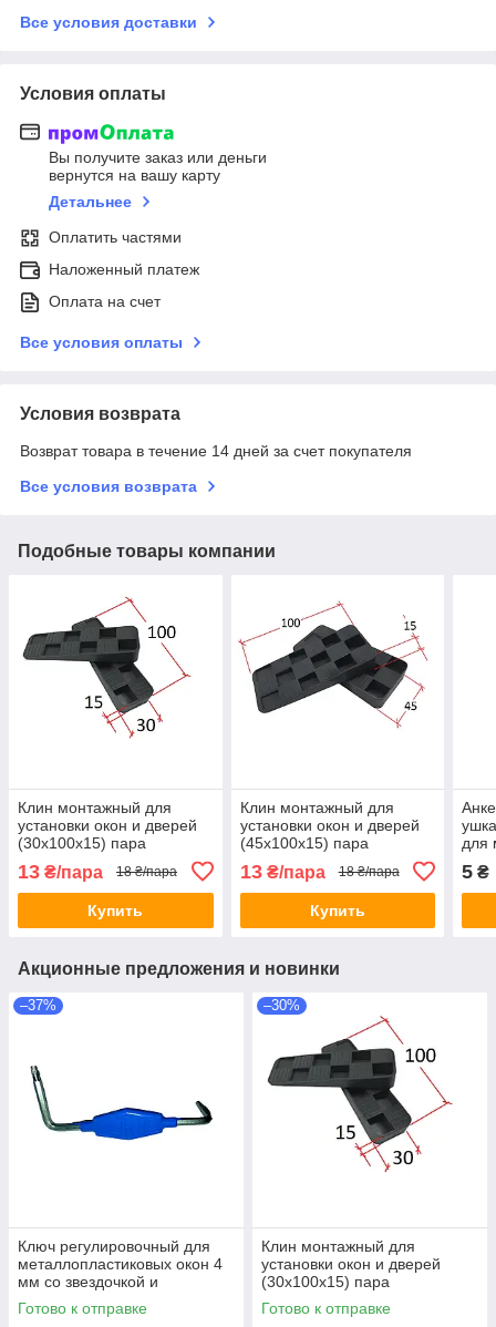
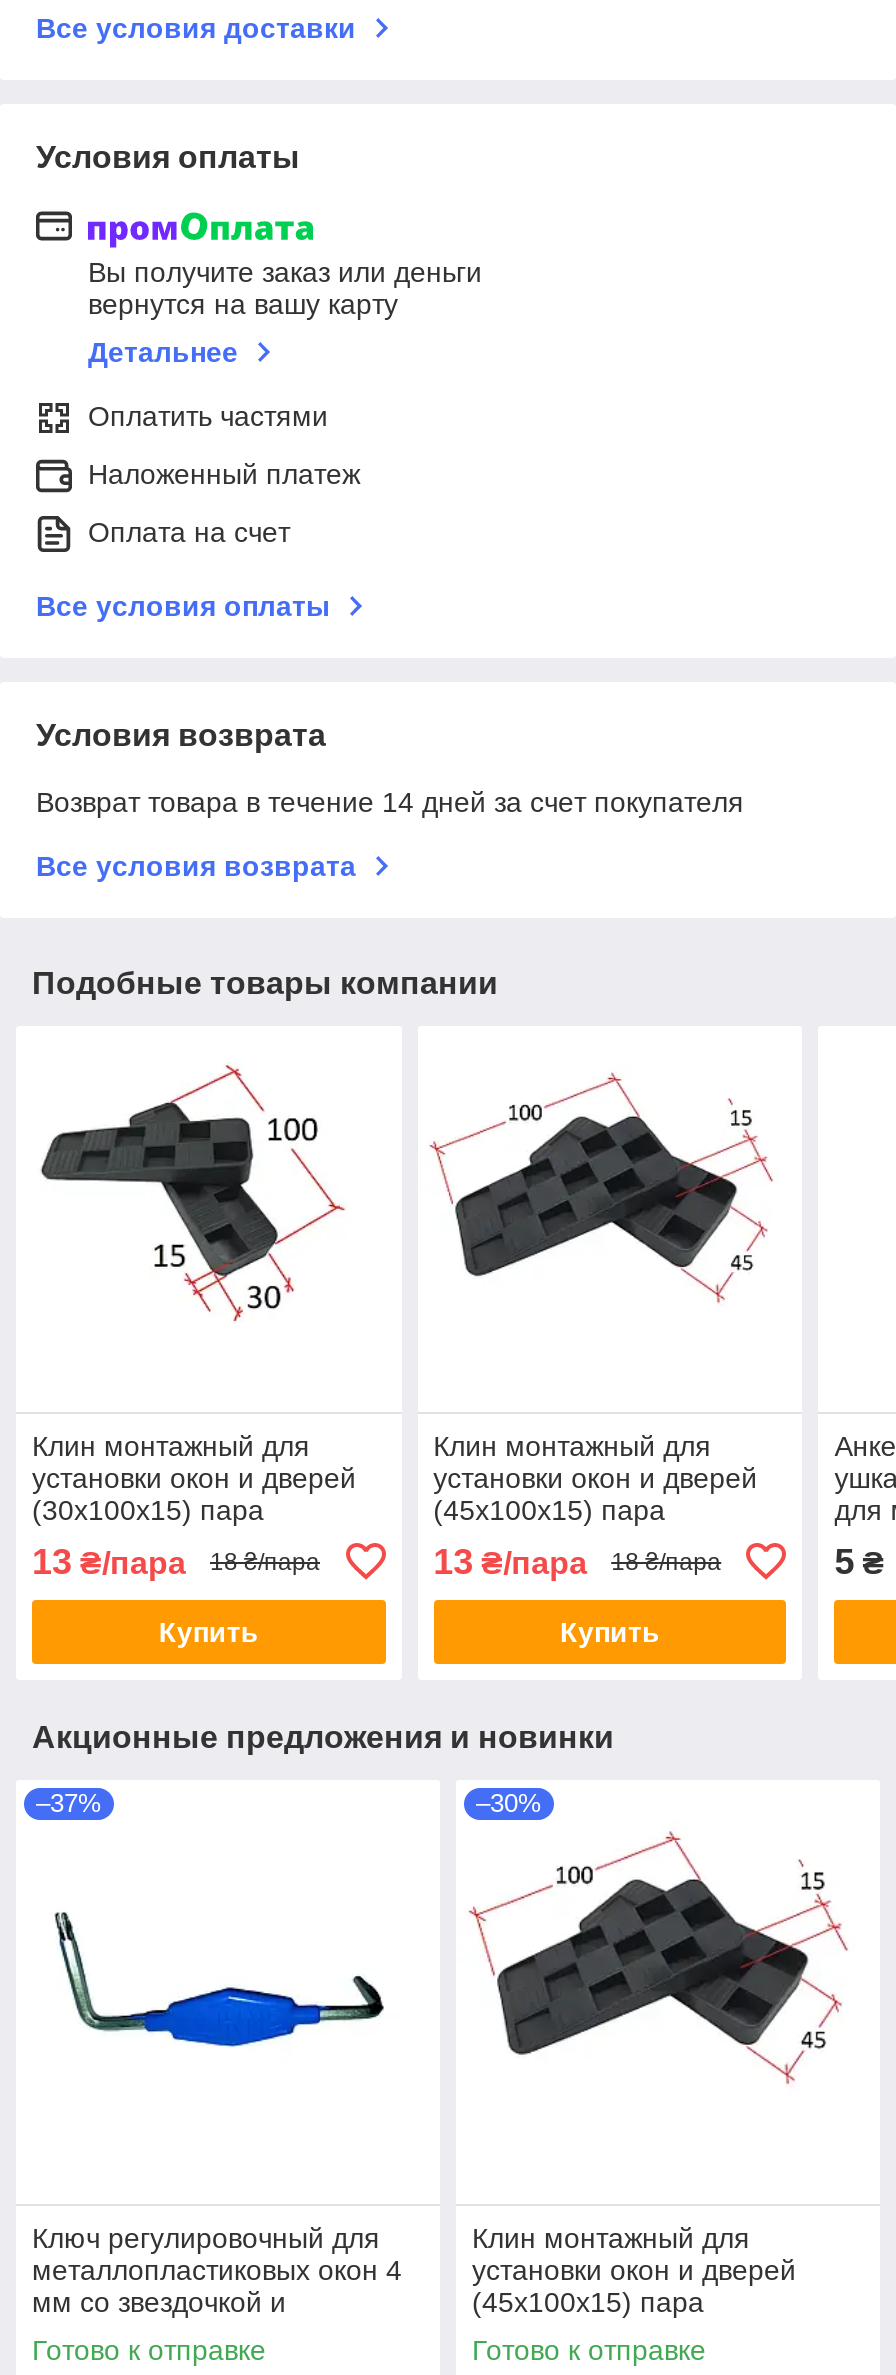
- [image]
+ [image]

- (30х100х15) пара
+ (45х100х15) пара
